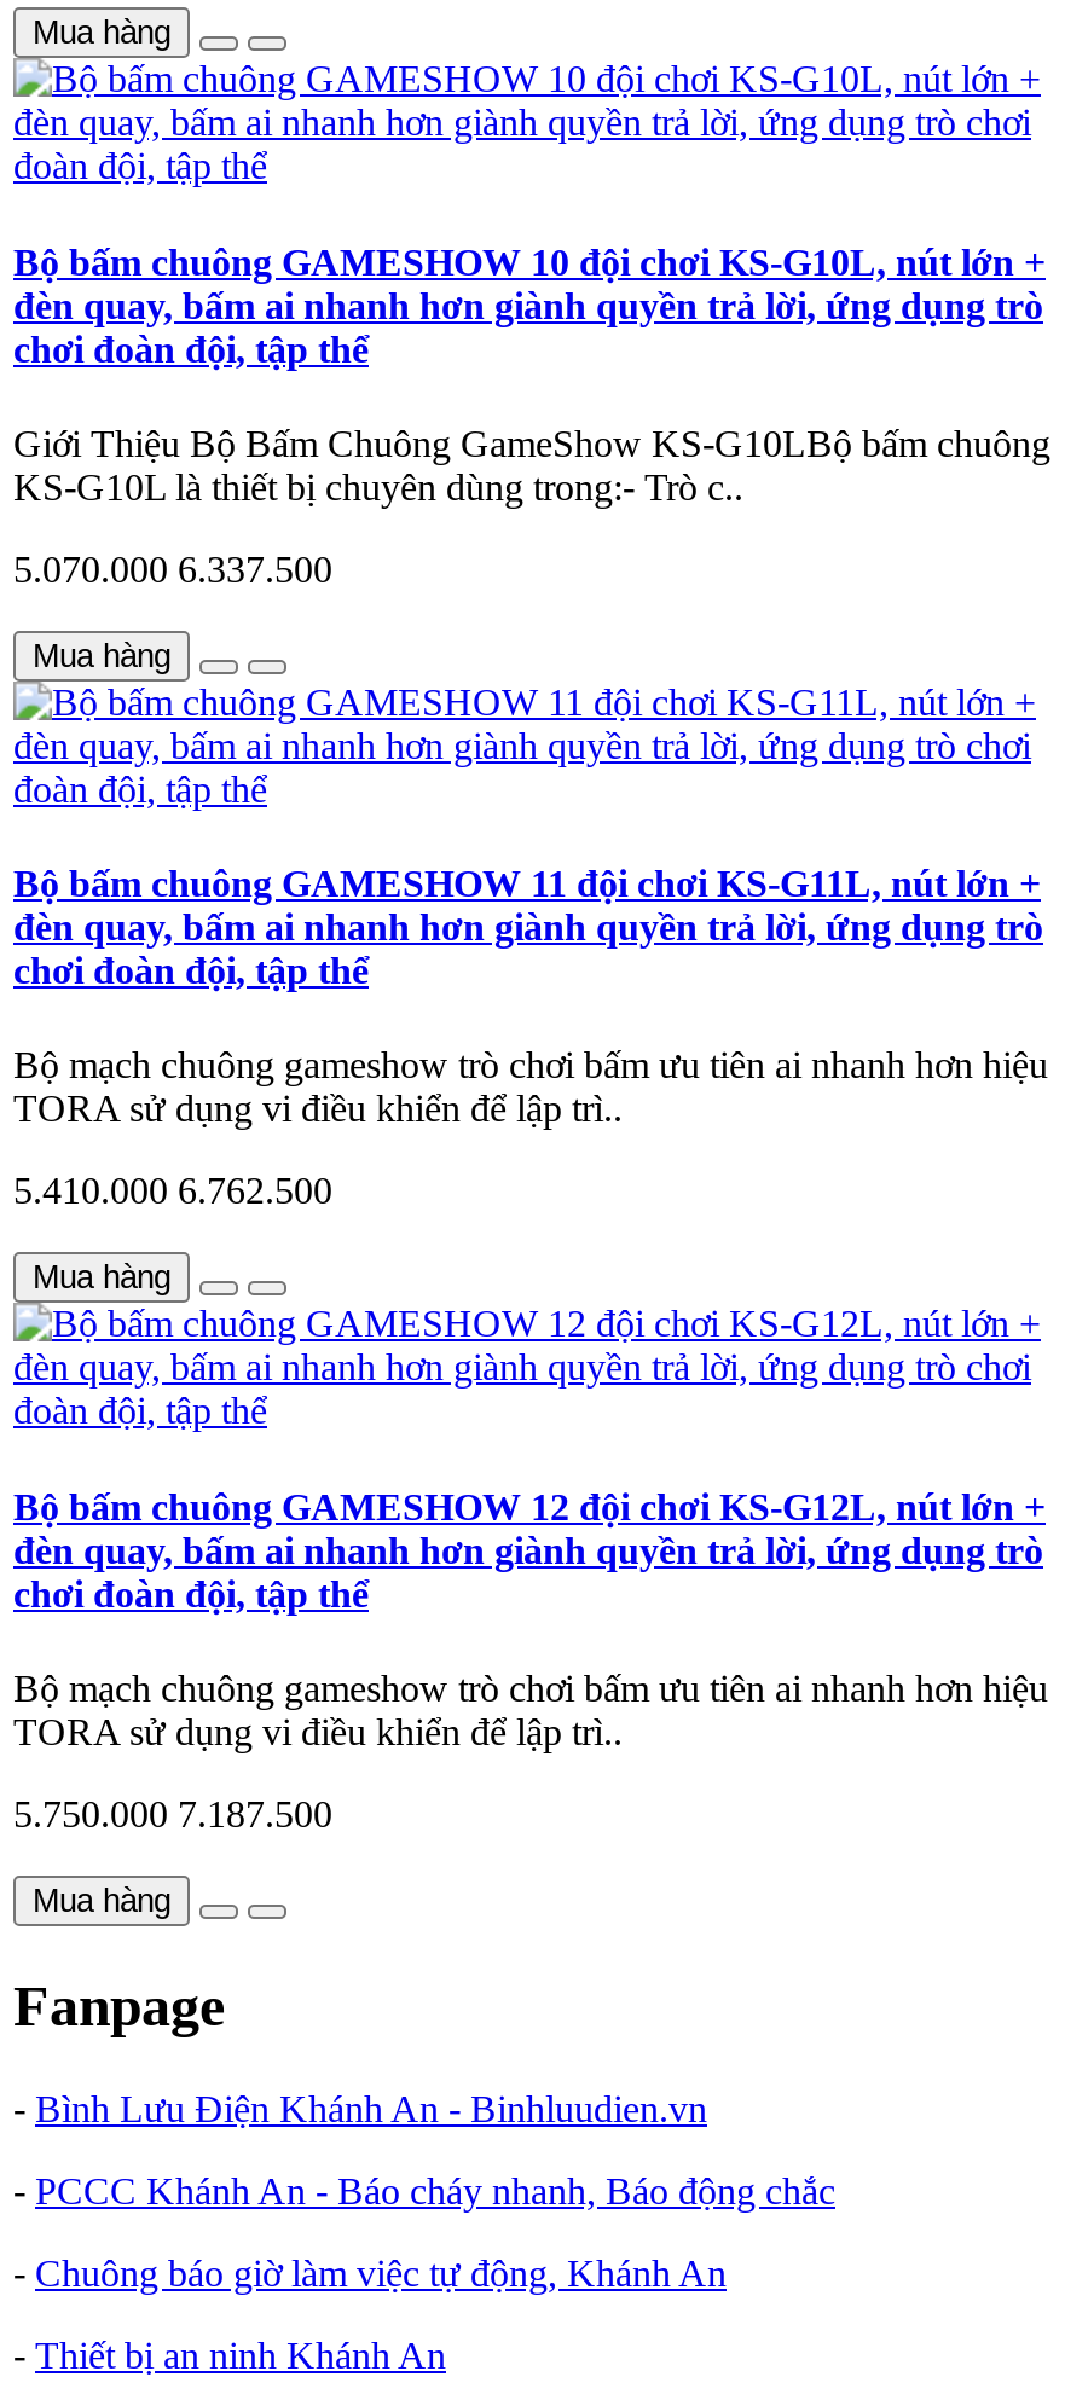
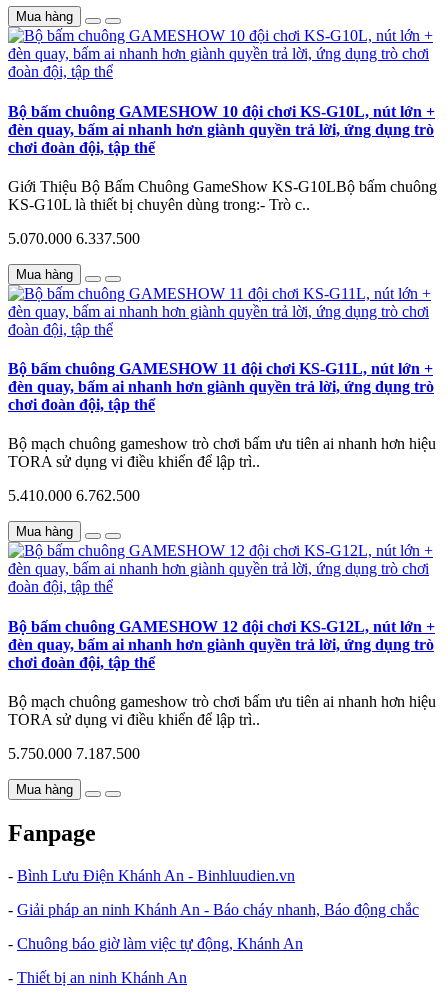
- - PCCC Khánh An - Báo cháy nhanh, Báo động chắc
+ - Giải pháp an ninh Khánh An - Báo cháy nhanh, Báo động chắc
